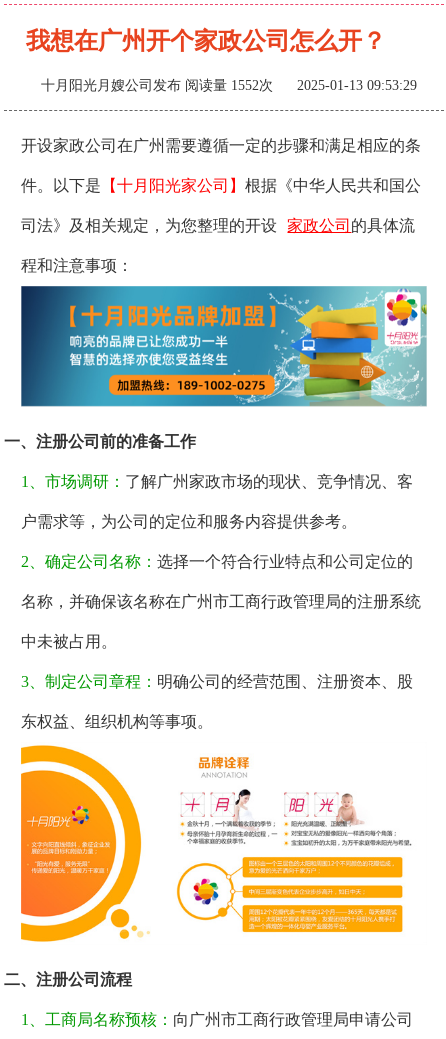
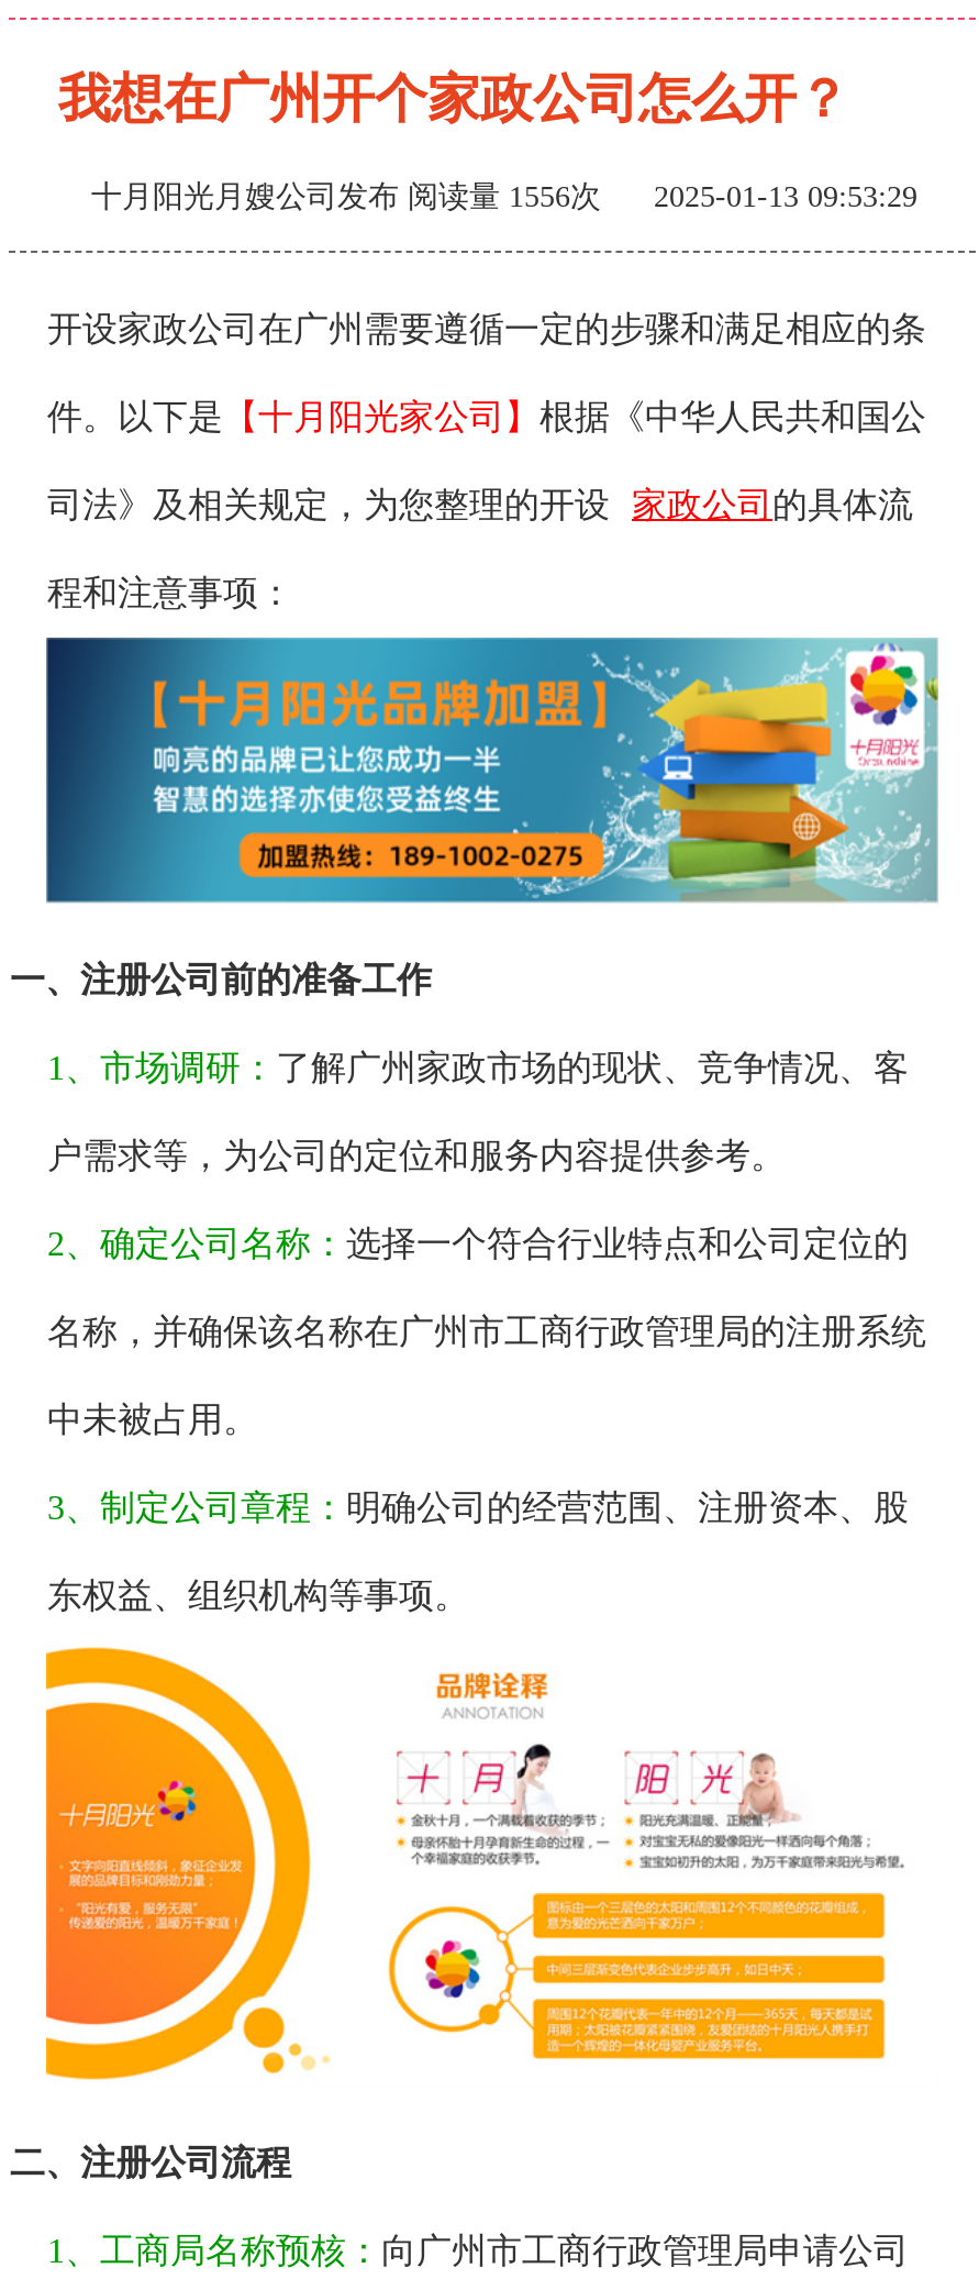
- 十月阳光月嫂公司发布阅读量 1552次 2025-01-13 09:53:29
+ 十月阳光月嫂公司发布阅读量 1556次 2025-01-13 09:53:29
